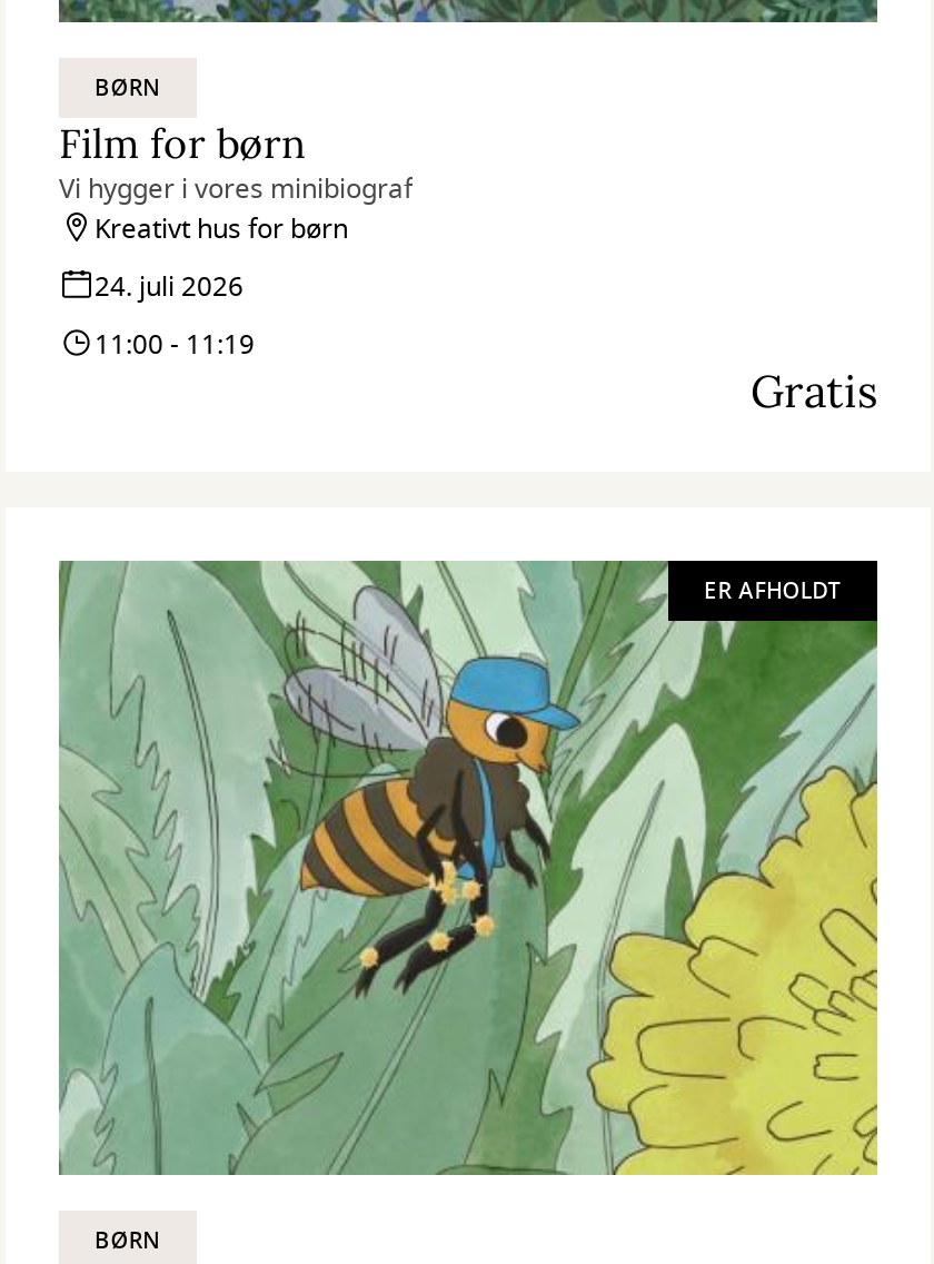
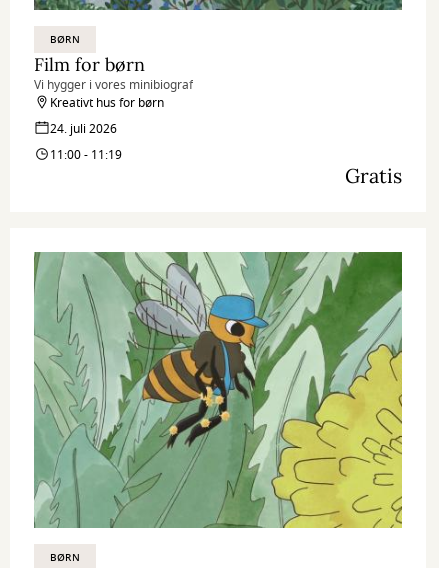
- ER AFHOLDT
